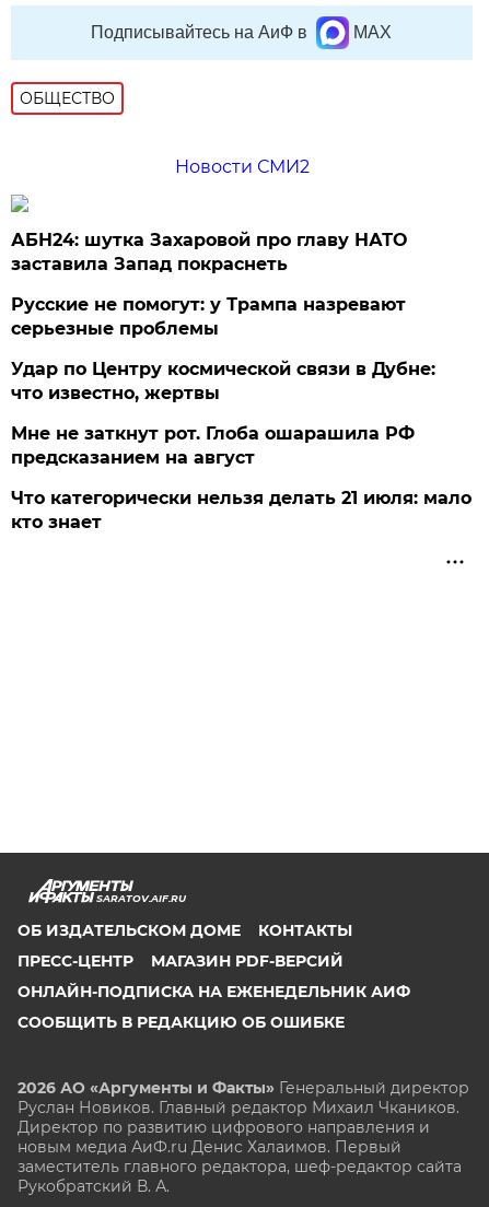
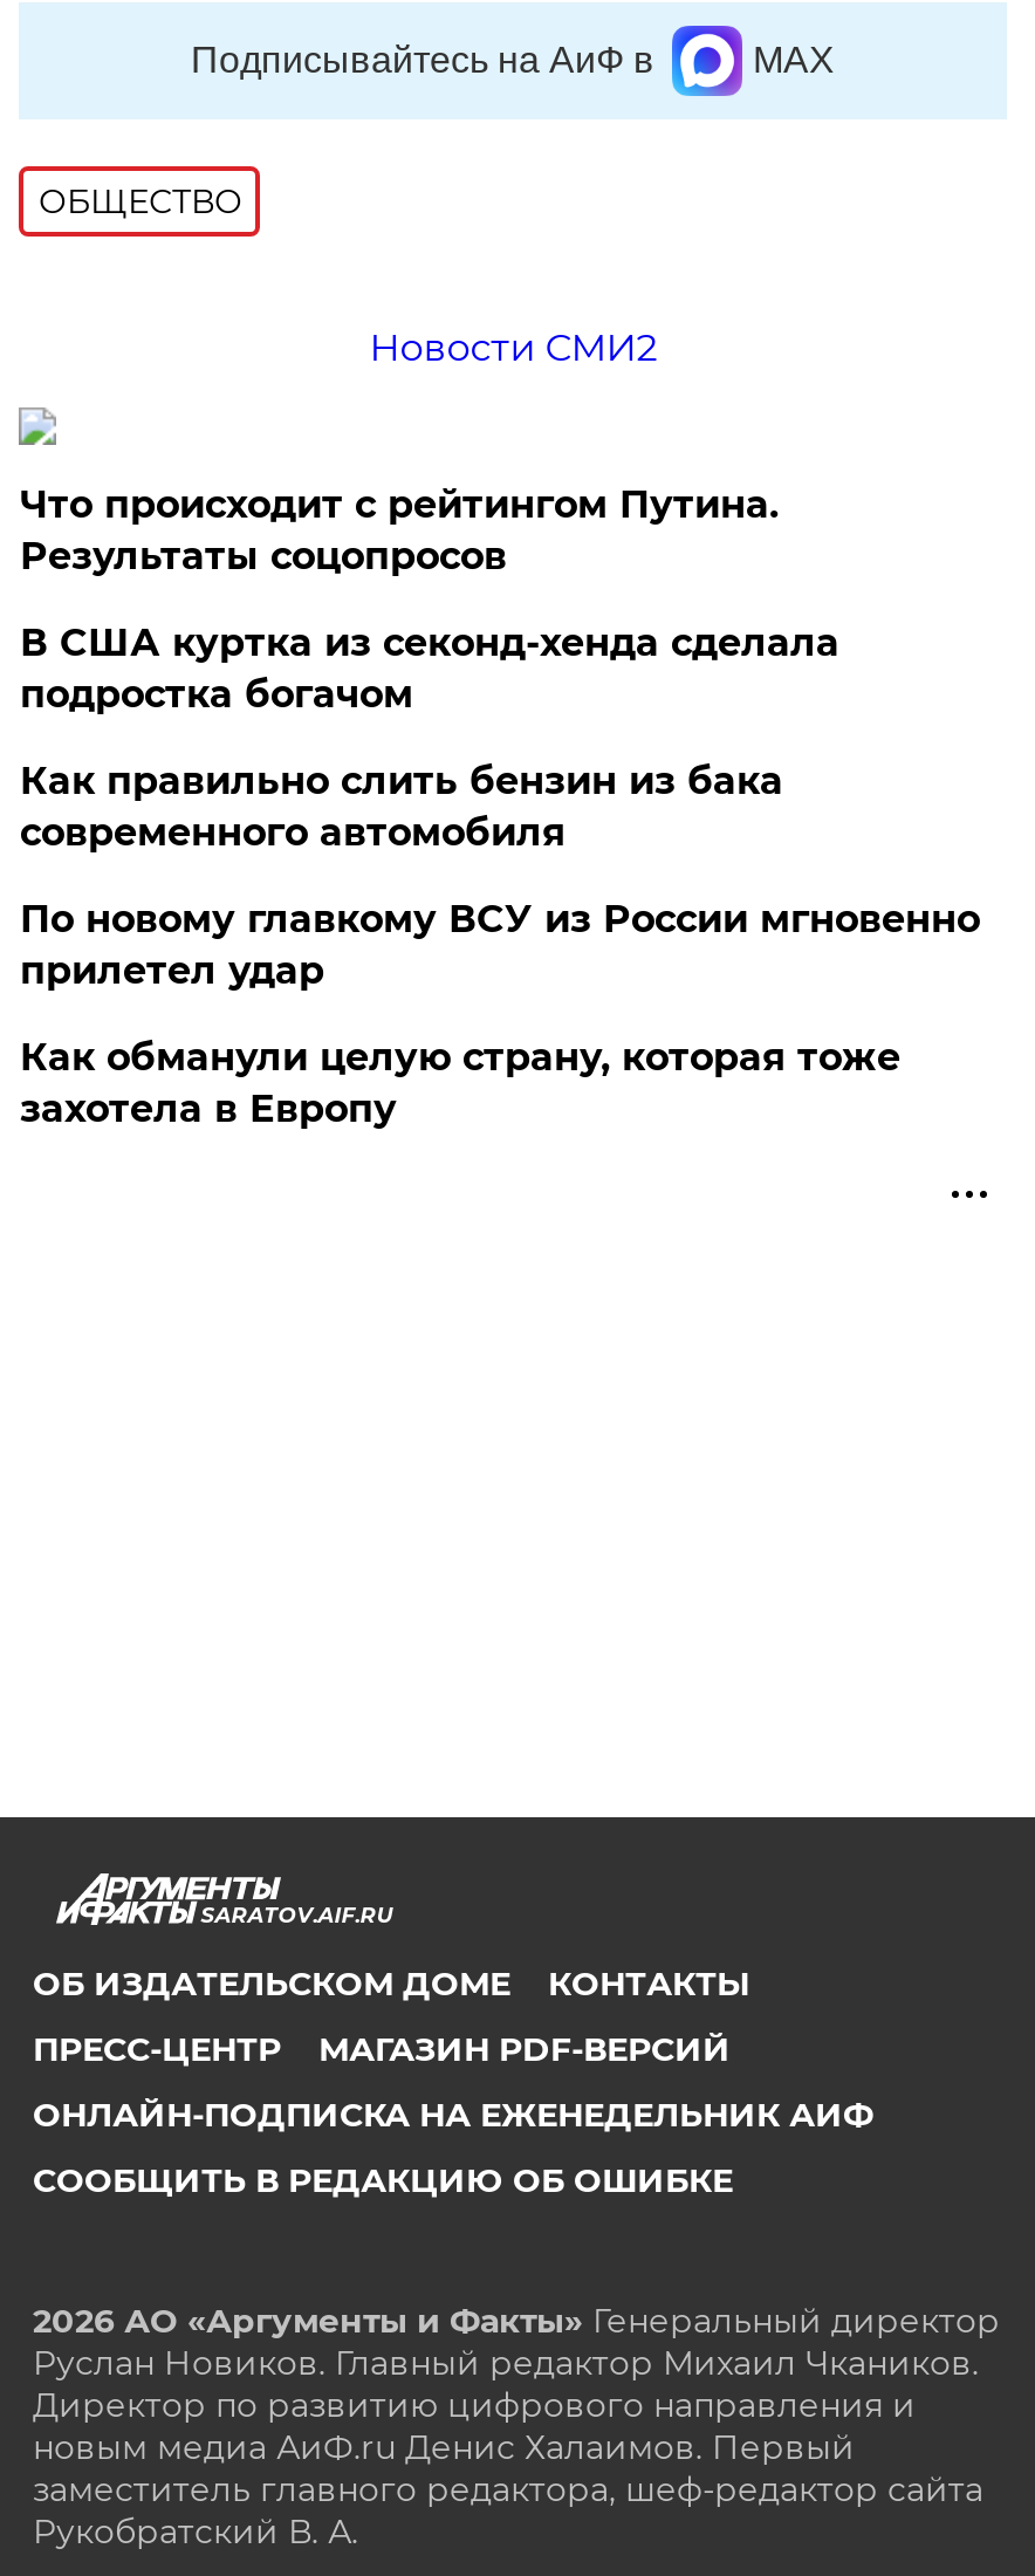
- АБН24: шутка Захаровой про главу НАТО
- заставила Запад покраснеть
+ Что происходит с рейтингом Путина.
+ Результаты соцопросов

- Русские не помогут: у Трампа назревают
- серьезные проблемы
+ В США куртка из секонд-хенда сделала
+ подростка богачом

- Удар по Центру космической связи в Дубне:
- что известно, жертвы
+ Как правильно слить бензин из бака
+ современного автомобиля

- Мне не заткнут рот. Глоба ошарашила РФ
- предсказанием на август
+ По новому главкому ВСУ из России мгновенно
+ прилетел удар

- Что категорически нельзя делать 21 июля: мало
- кто знает
+ Как обманули целую страну, которая тоже
+ захотела в Европу
